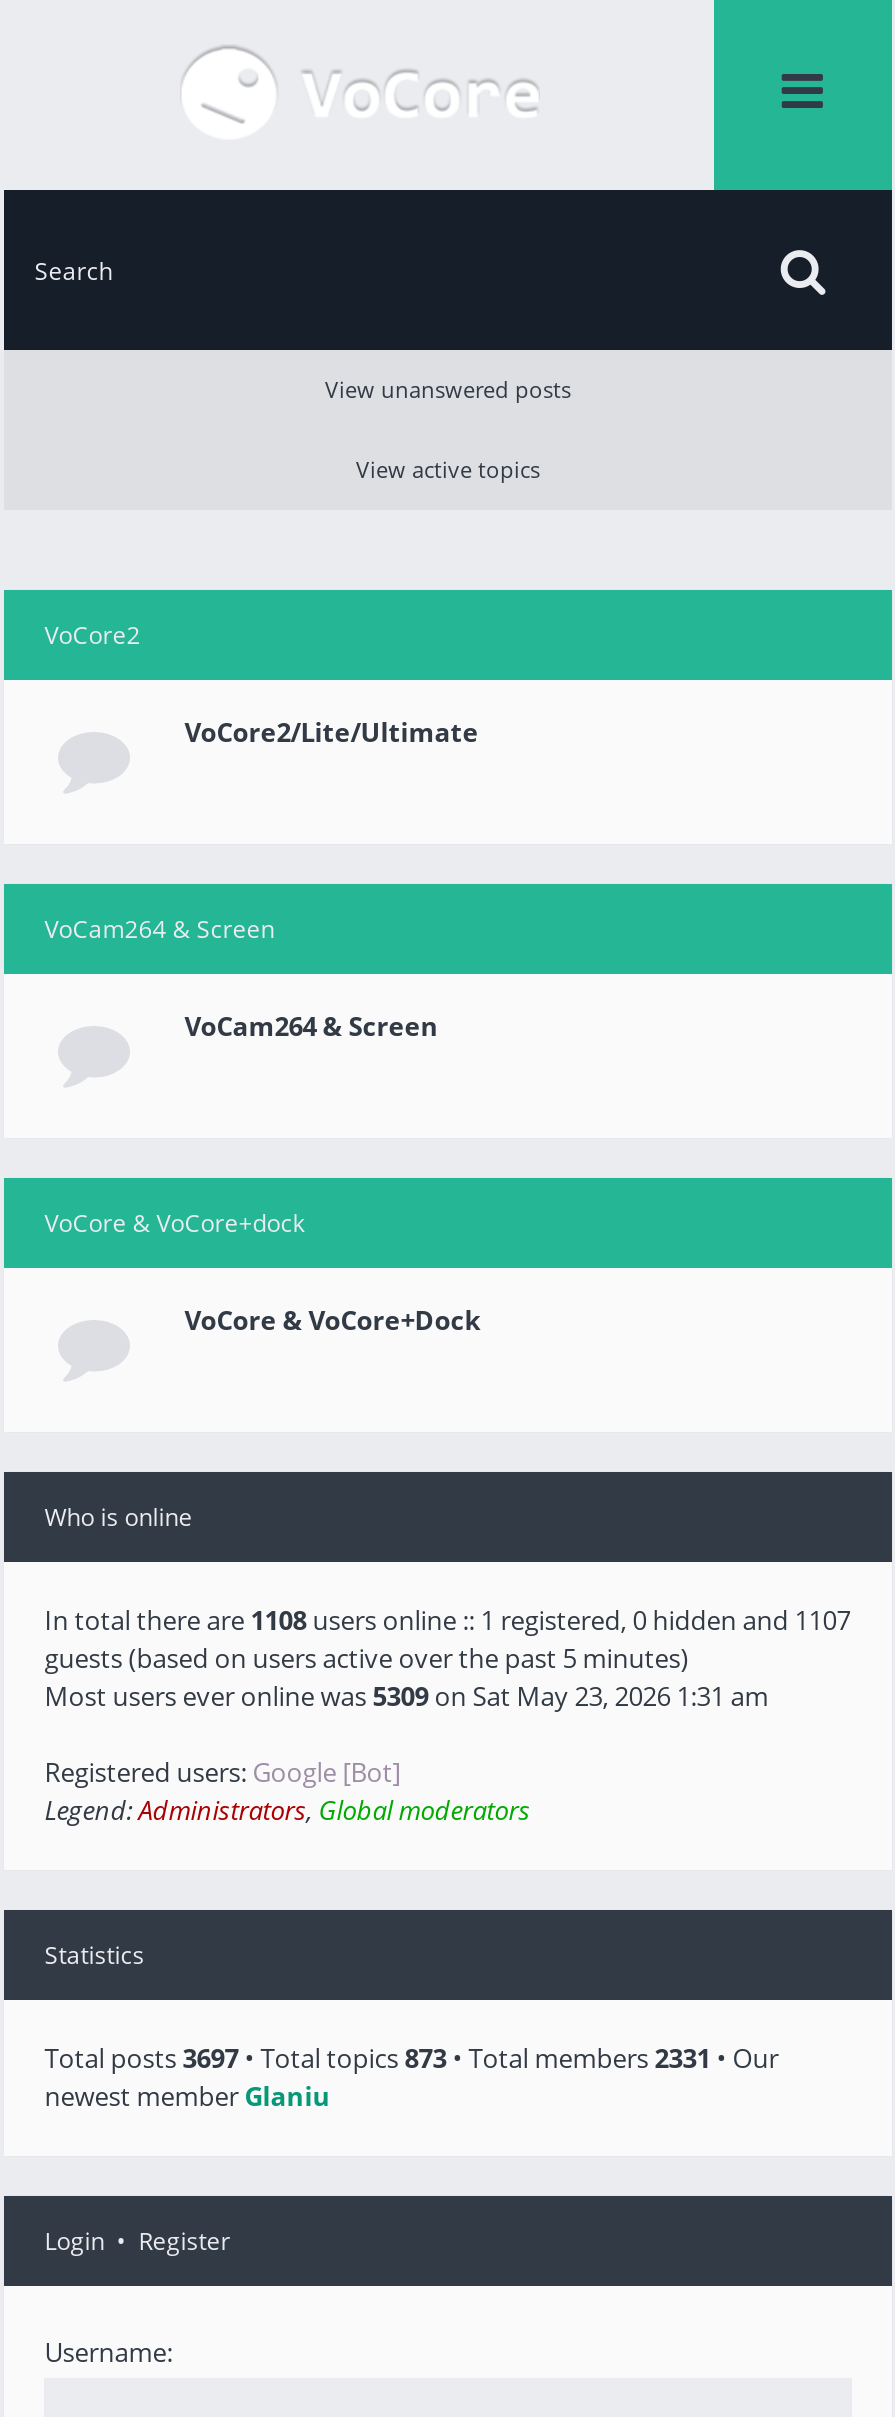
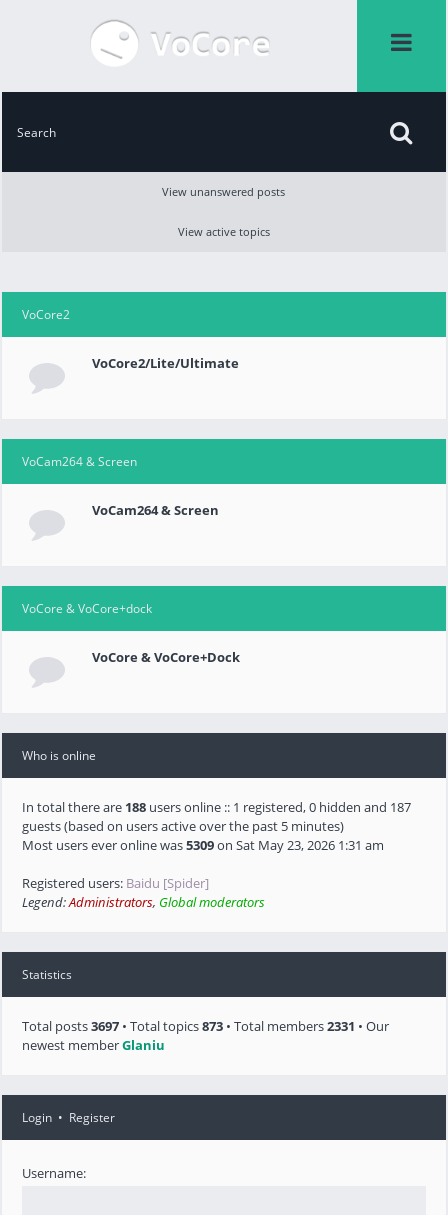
- In total there are 1108 users online :: 1 registered, 0 hidden and 1107
+ In total there are 188 users online :: 1 registered, 0 hidden and 187

- Registered users: Google [Bot]
+ Registered users: Baidu [Spider]
